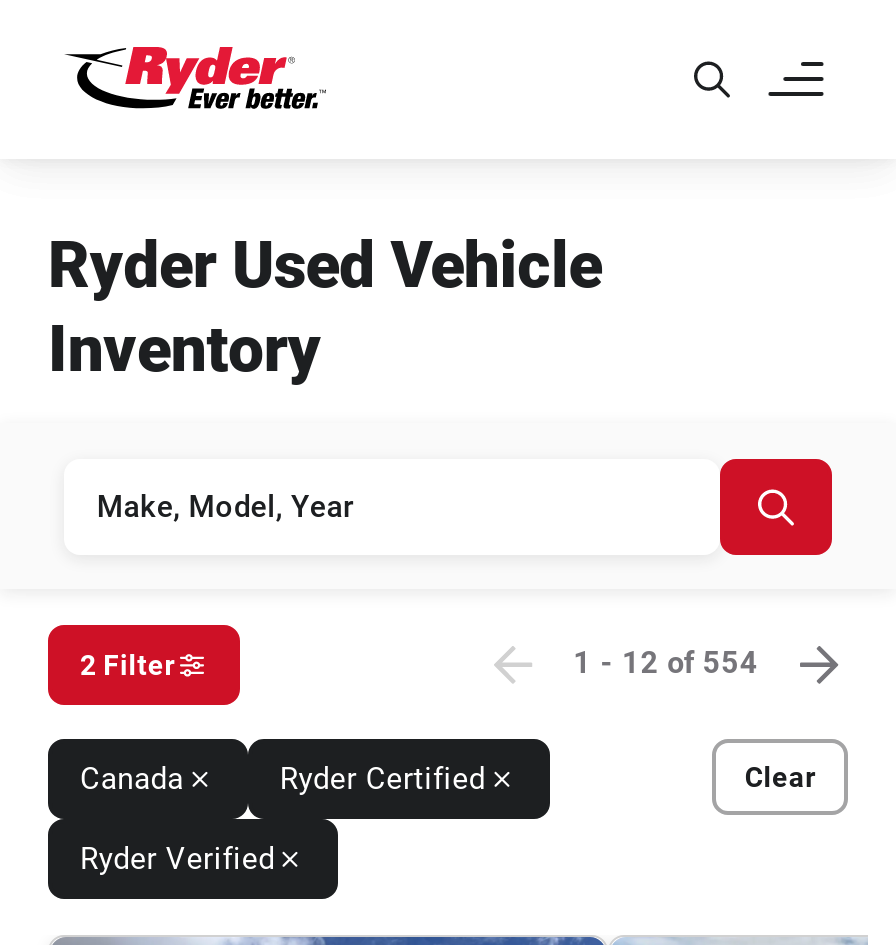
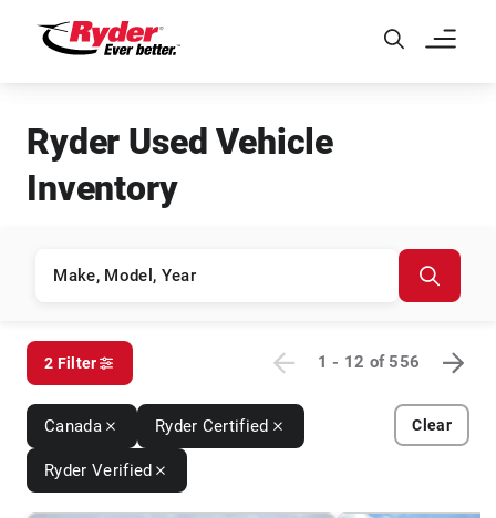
- 1 - 12 of 554
+ 1 - 12 of 556
